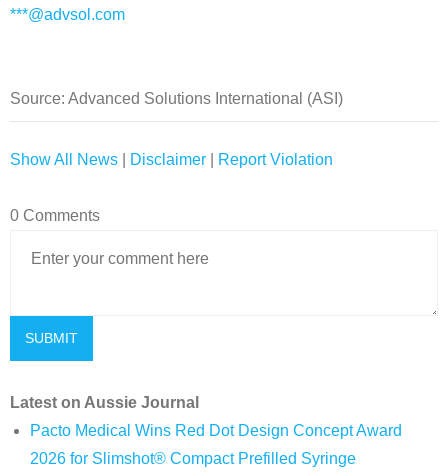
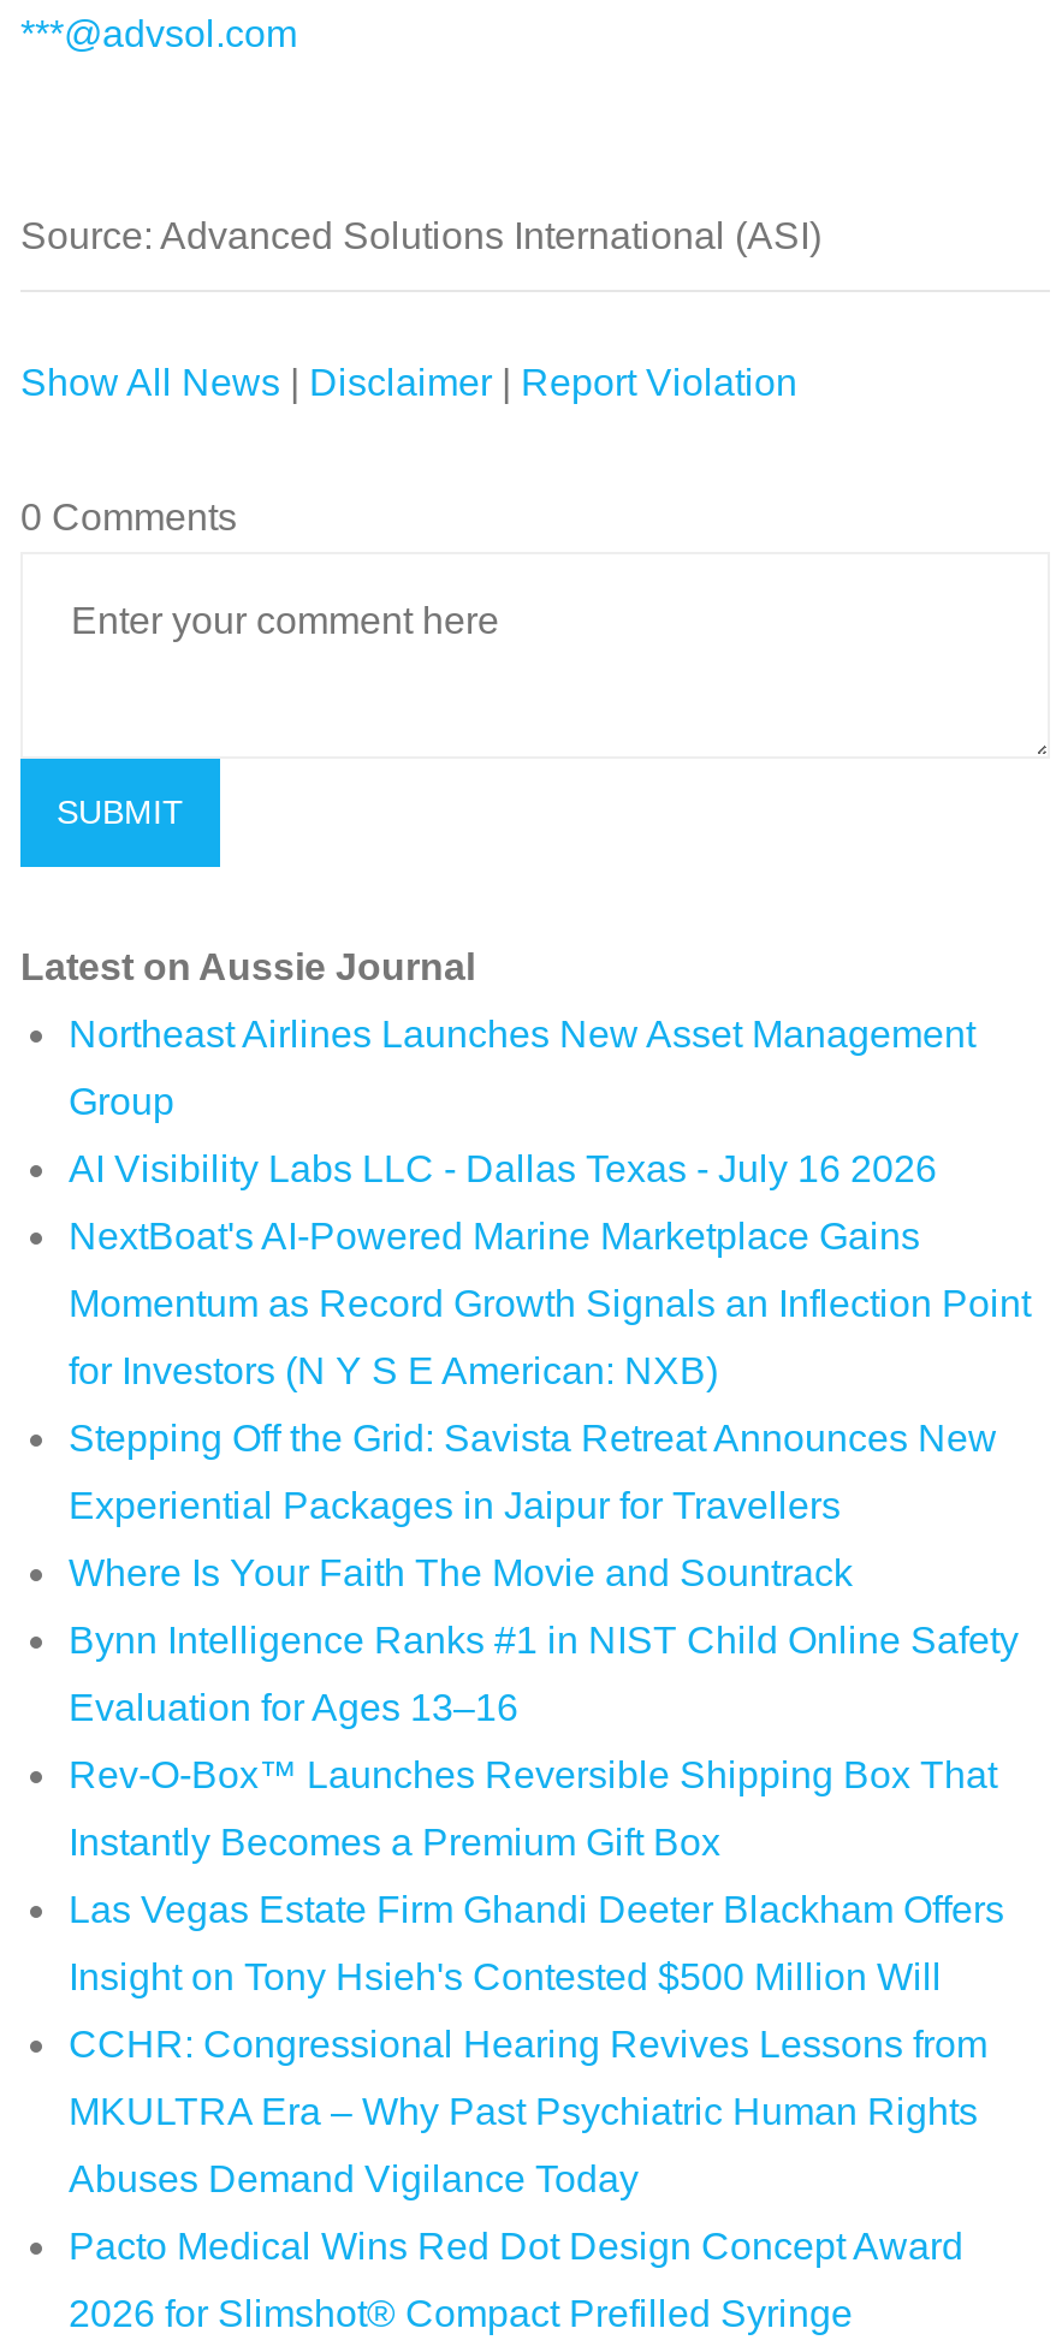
+ Northeast Airlines Launches New Asset Management
+ Group
+ AI Visibility Labs LLC - Dallas Texas - July 16 2026
+ NextBoat's AI-Powered Marine Marketplace Gains
+ Momentum as Record Growth Signals an Inflection Point
+ for Investors (N Y S E American: NXB)
+ Stepping Off the Grid: Savista Retreat Announces New
+ Experiential Packages in Jaipur for Travellers
+ Where Is Your Faith The Movie and Sountrack
+ Bynn Intelligence Ranks #1 in NIST Child Online Safety
+ Evaluation for Ages 13–16
+ Rev-O-Box™ Launches Reversible Shipping Box That
+ Instantly Becomes a Premium Gift Box
+ Las Vegas Estate Firm Ghandi Deeter Blackham Offers
+ Insight on Tony Hsieh's Contested $500 Million Will
+ CCHR: Congressional Hearing Revives Lessons from
+ MKULTRA Era – Why Past Psychiatric Human Rights
+ Abuses Demand Vigilance Today
